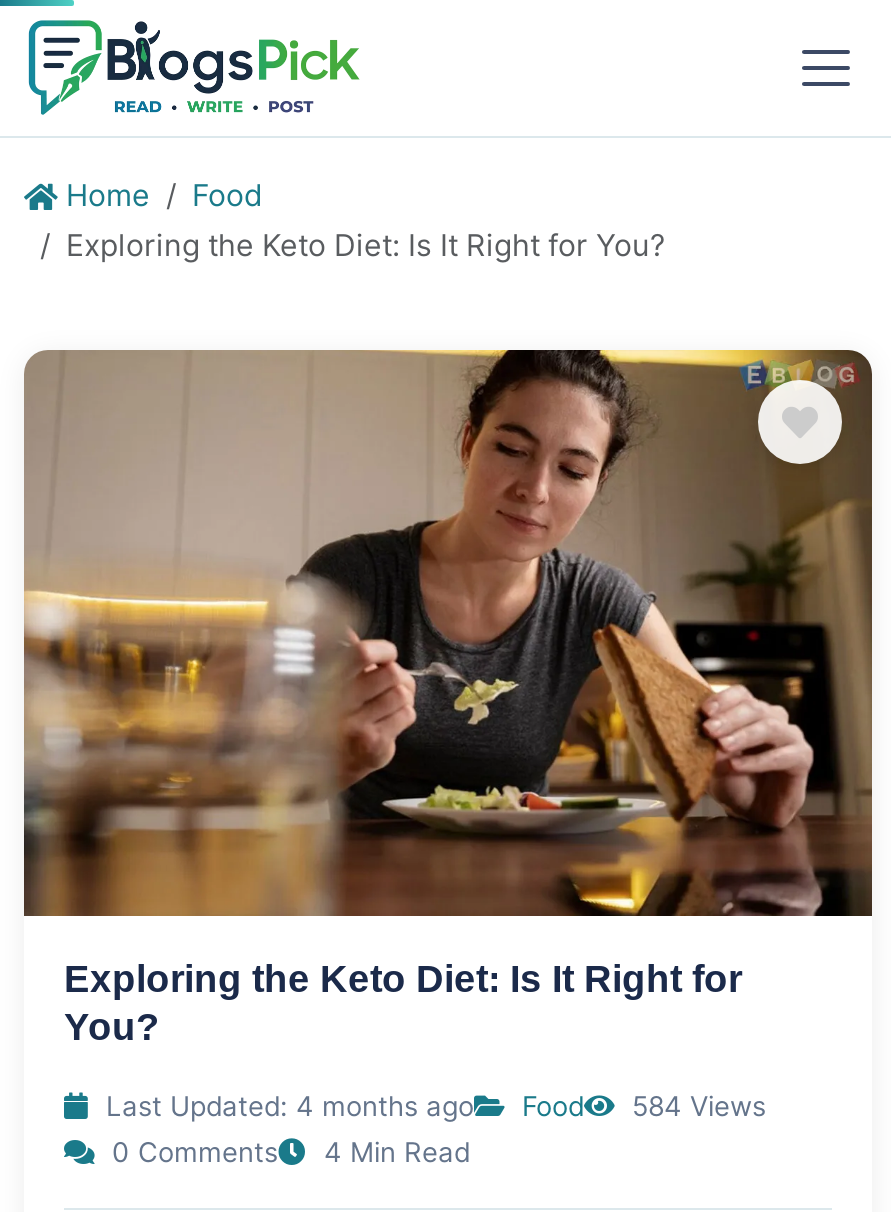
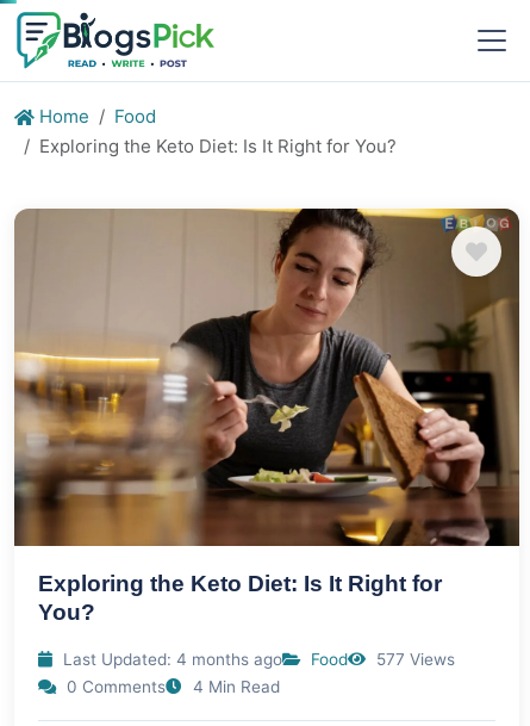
- Last Updated: 4 months ago Food 584 Views
+ Last Updated: 4 months ago Food 577 Views
